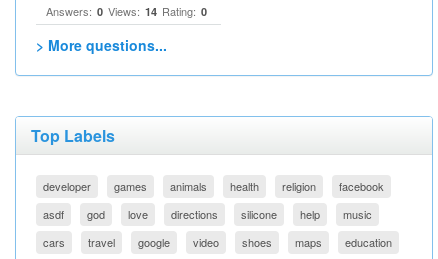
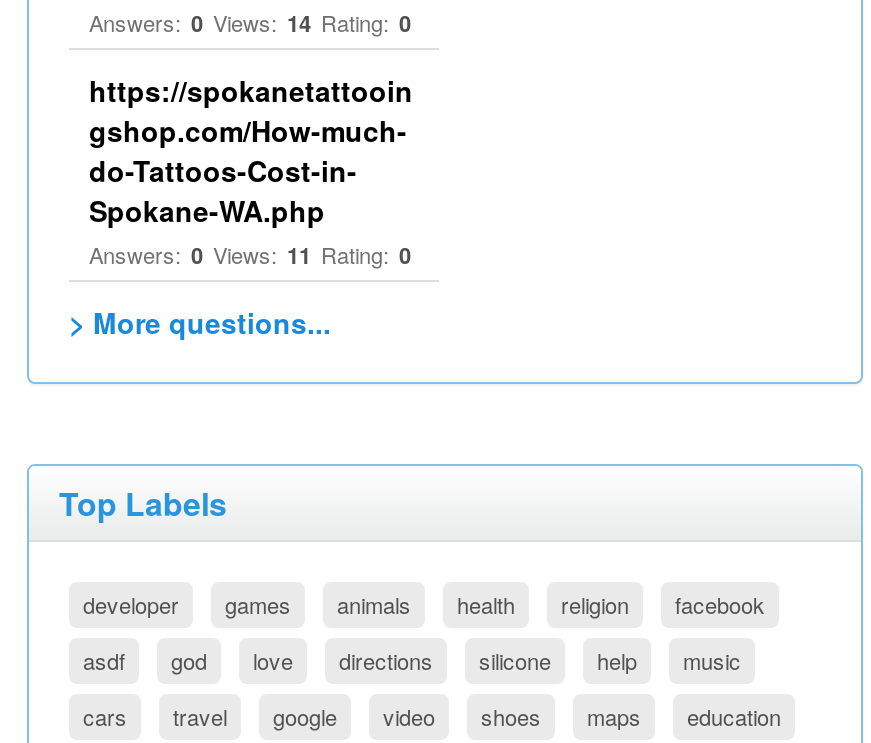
+ https://spokanetattooin
+ gshop.com/How-much-
+ do-Tattoos-Cost-in-
+ Spokane-WA.php
+ Answers: 0 Views: 11 Rating: 0
